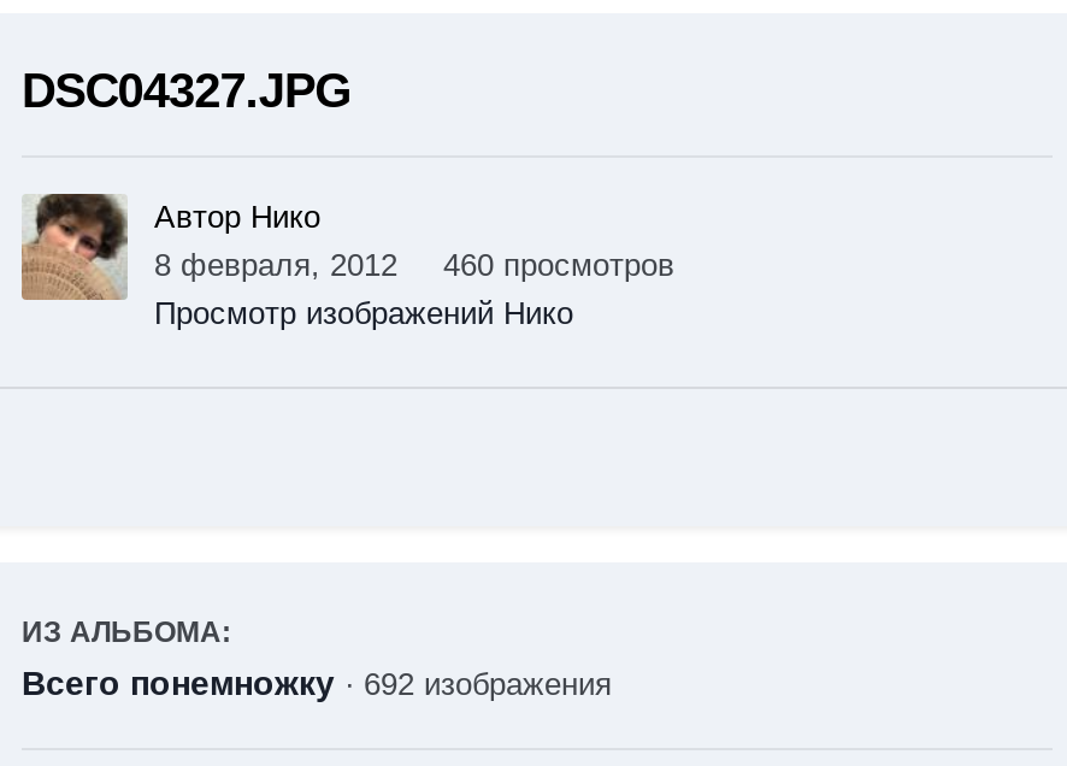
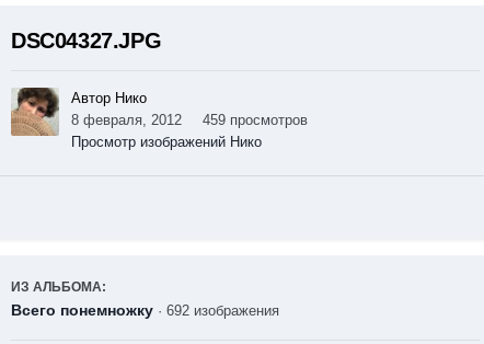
- 8 февраля, 2012 460 просмотров
+ 8 февраля, 2012 459 просмотров
